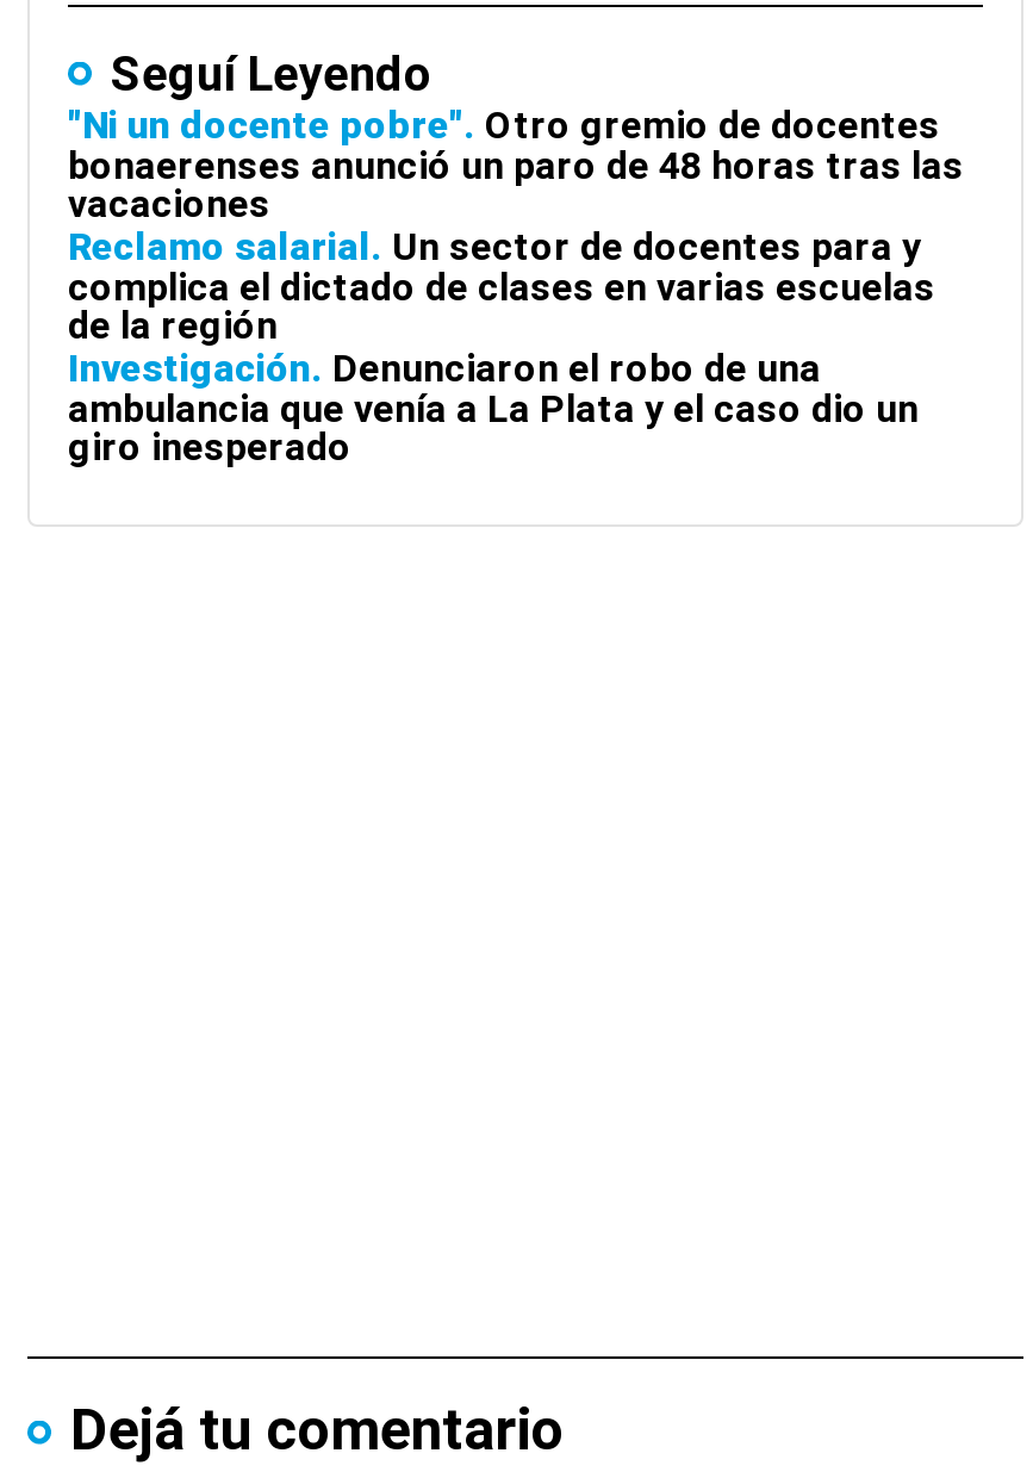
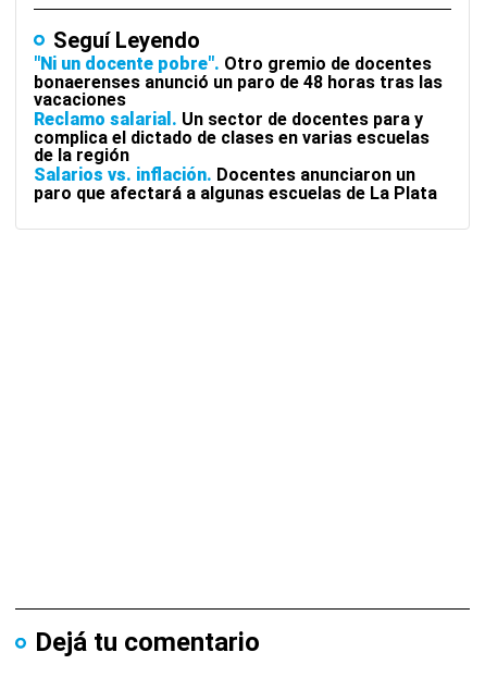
- Investigación Denunciaron el robo de una
- ambulancia que venía a La Plata y el caso dio un
- giro inesperado
+ Salarios vs. inflación Docentes anunciaron un
+ paro que afectará a algunas escuelas de La Plata
